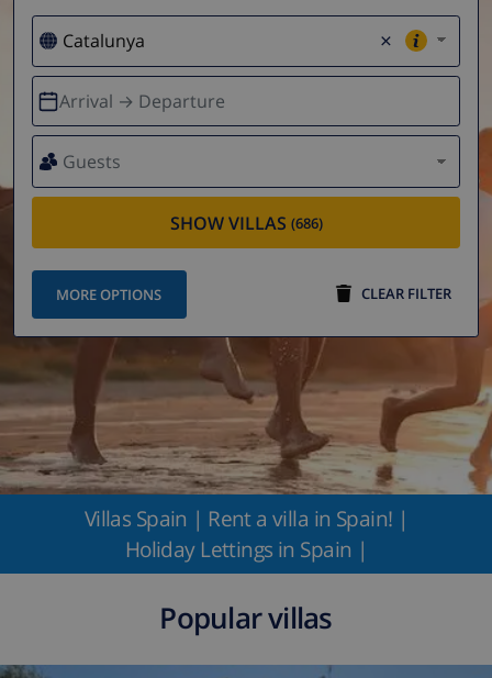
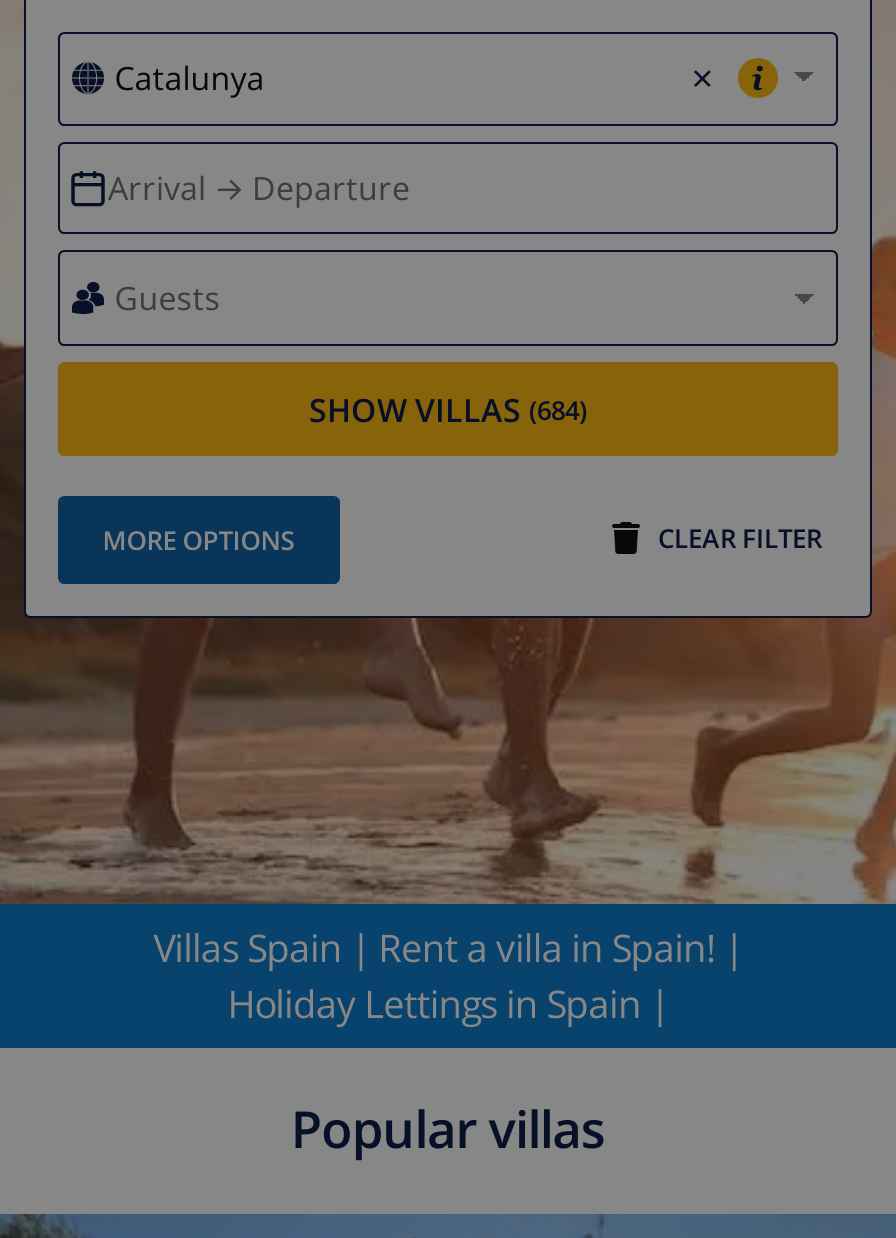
- SHOW VILLAS (686)
+ SHOW VILLAS (684)
